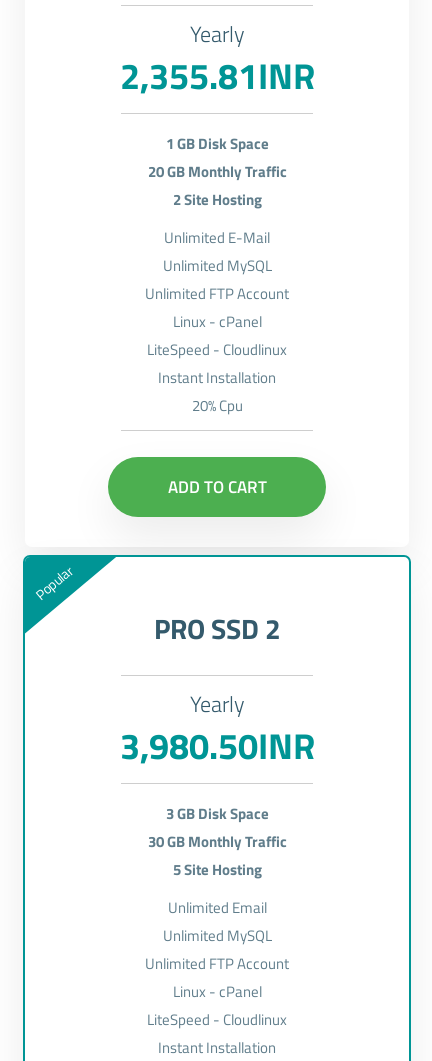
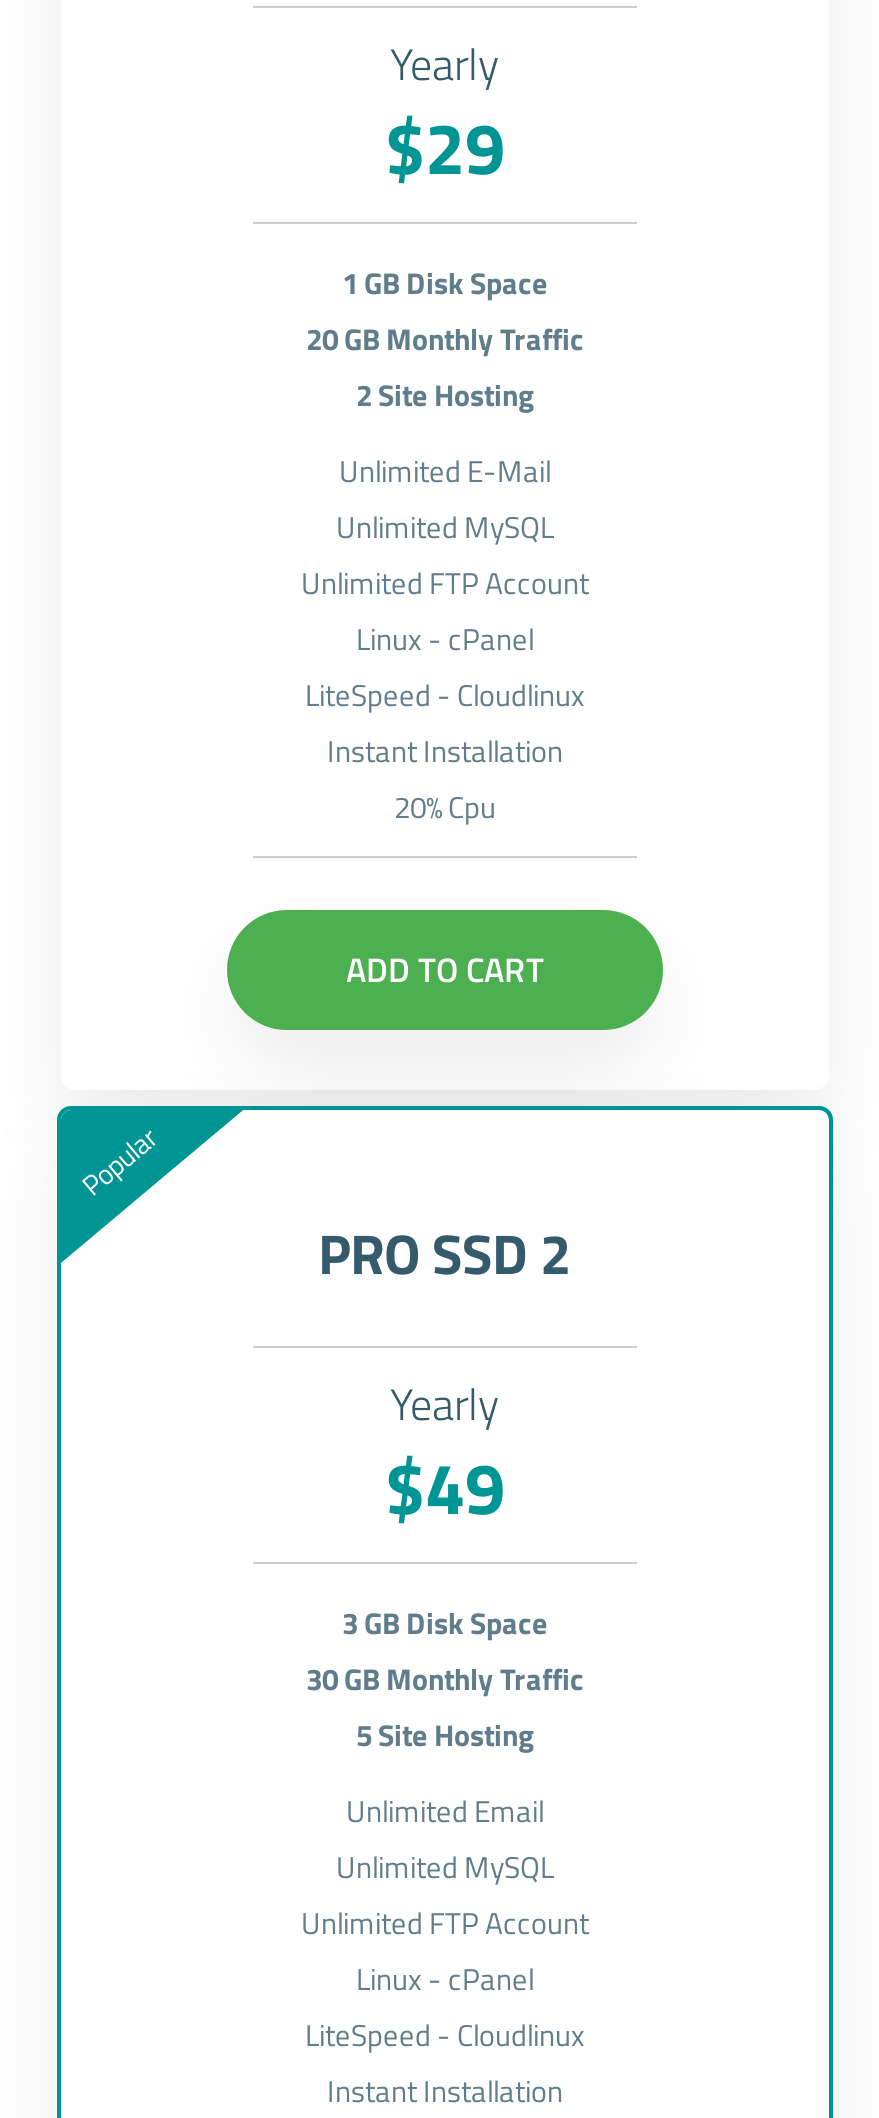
- 2,355.81INR
+ $29

- 3,980.50INR
+ $49
